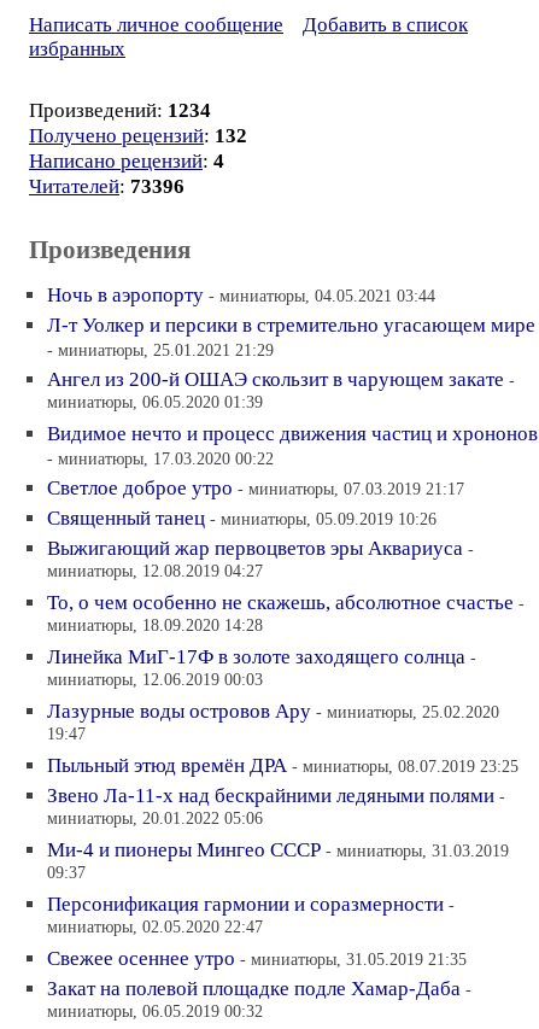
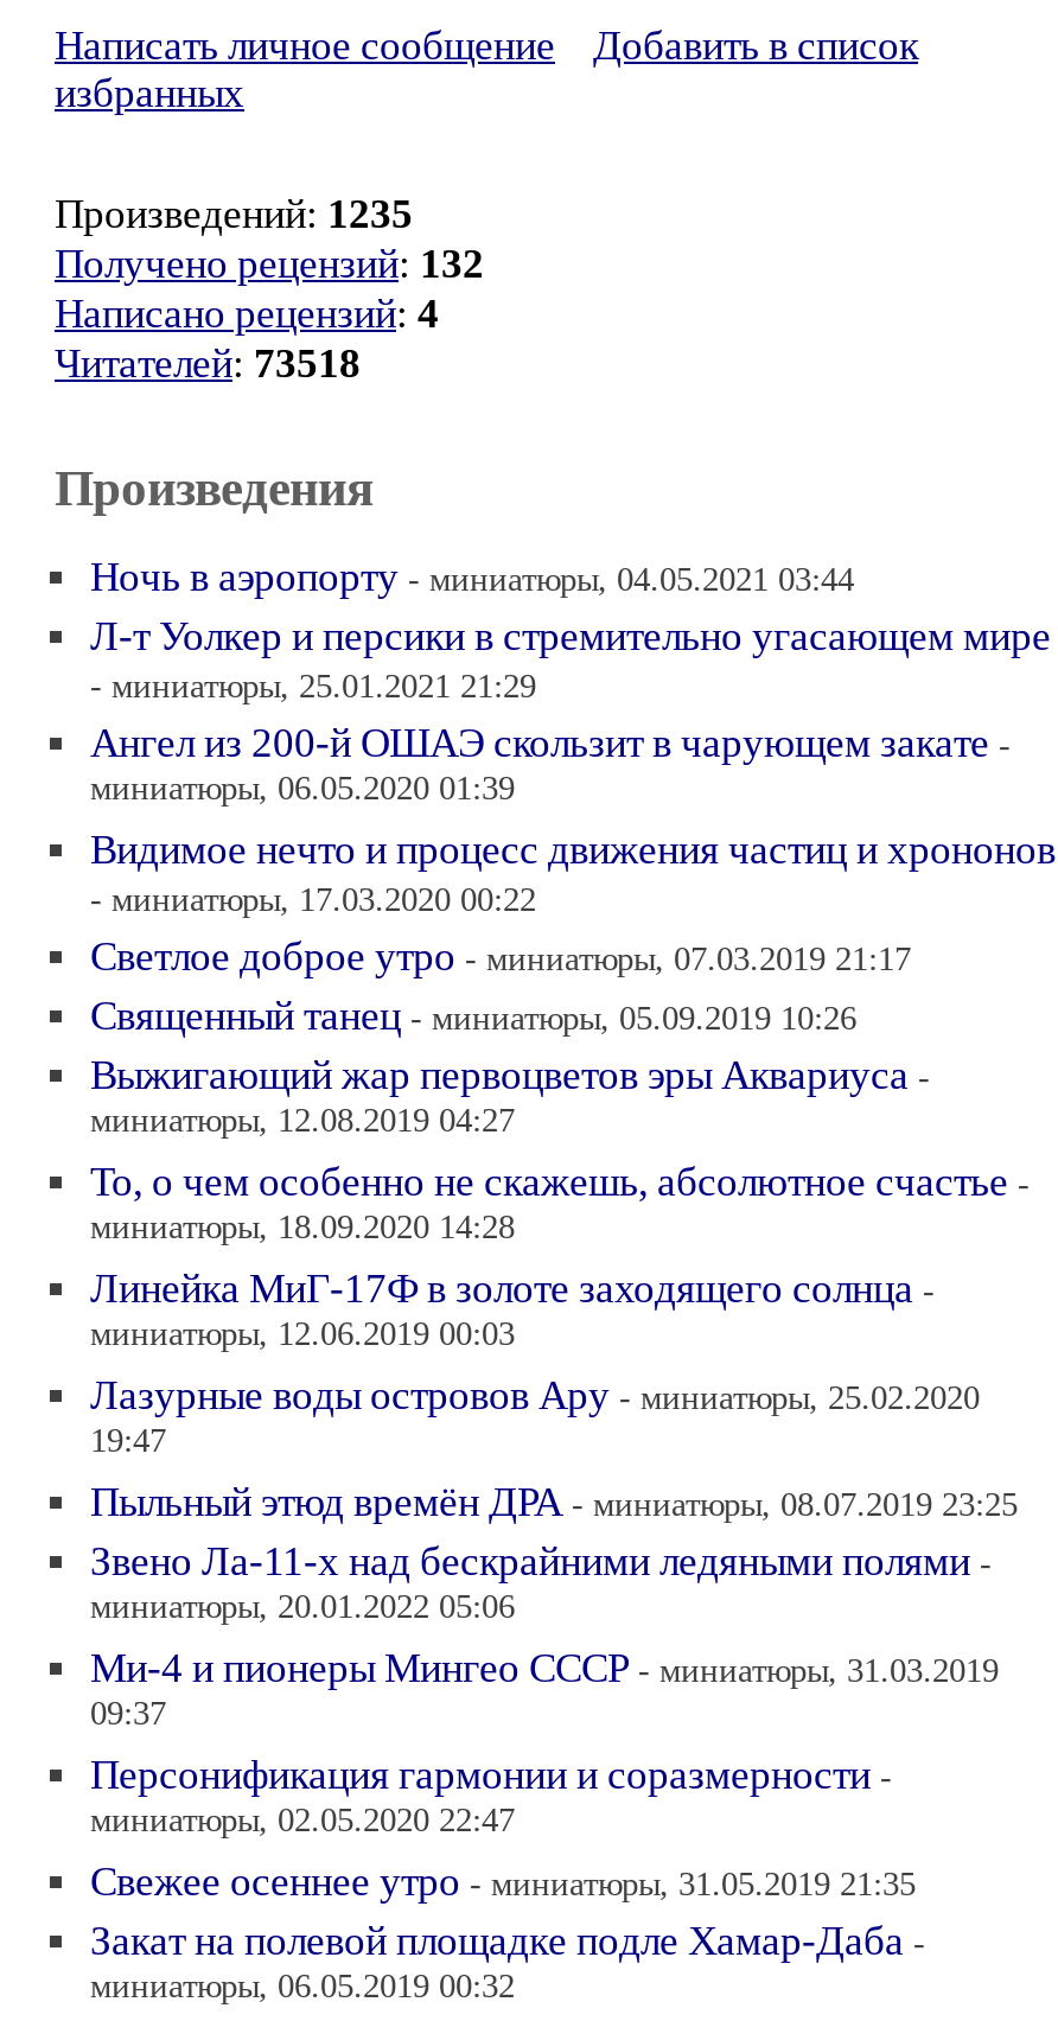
- Произведений: 1234
+ Произведений: 1235

- Читателей: 73396
+ Читателей: 73518
